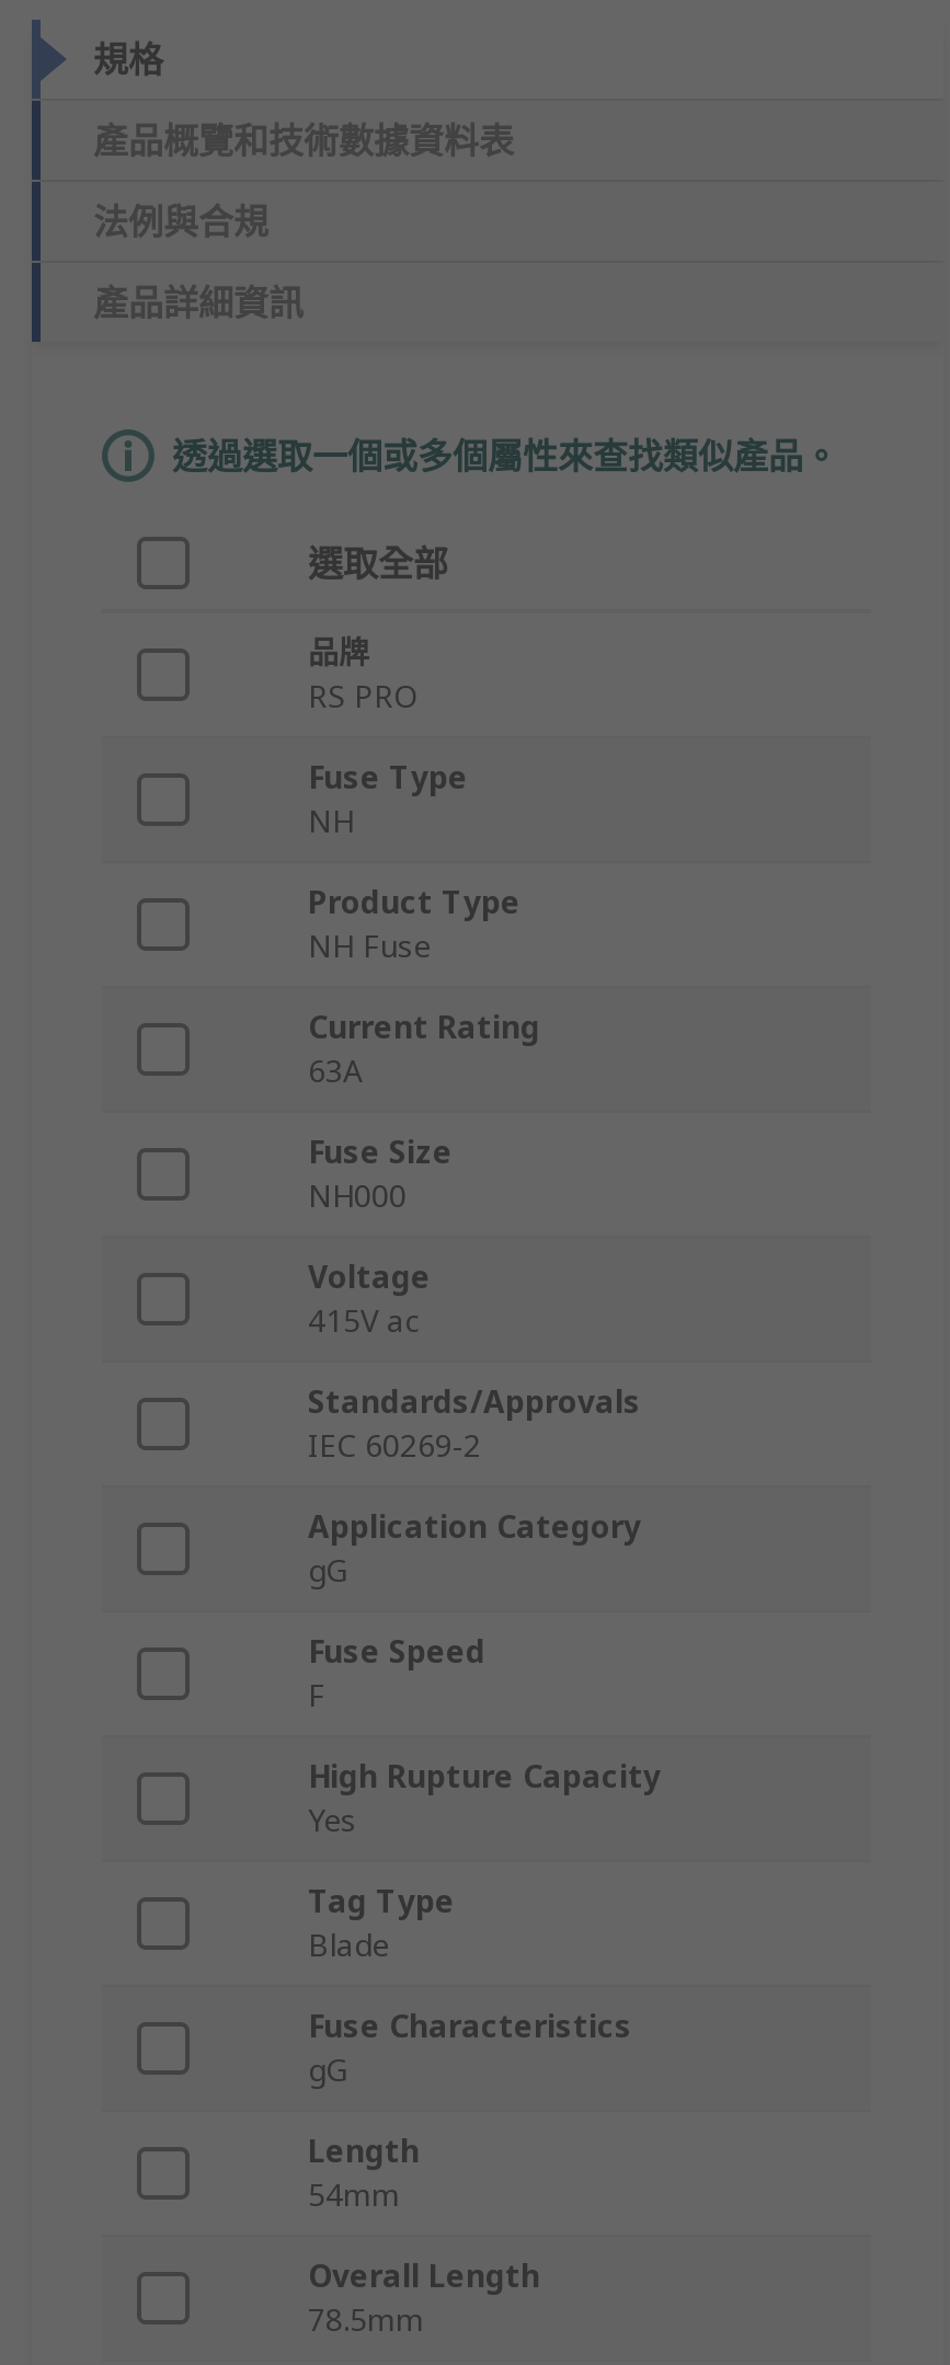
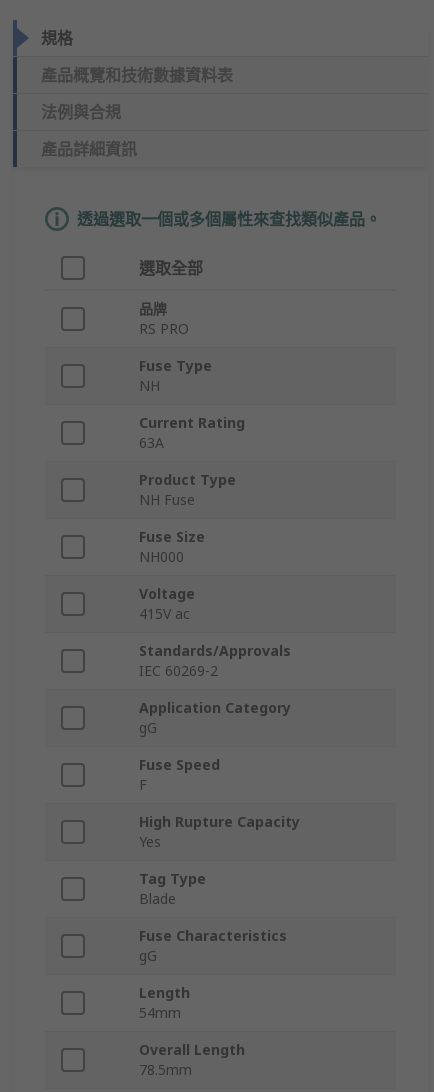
moved down: Product Type | NH Fuse

moved up: Current Rating | 63A
